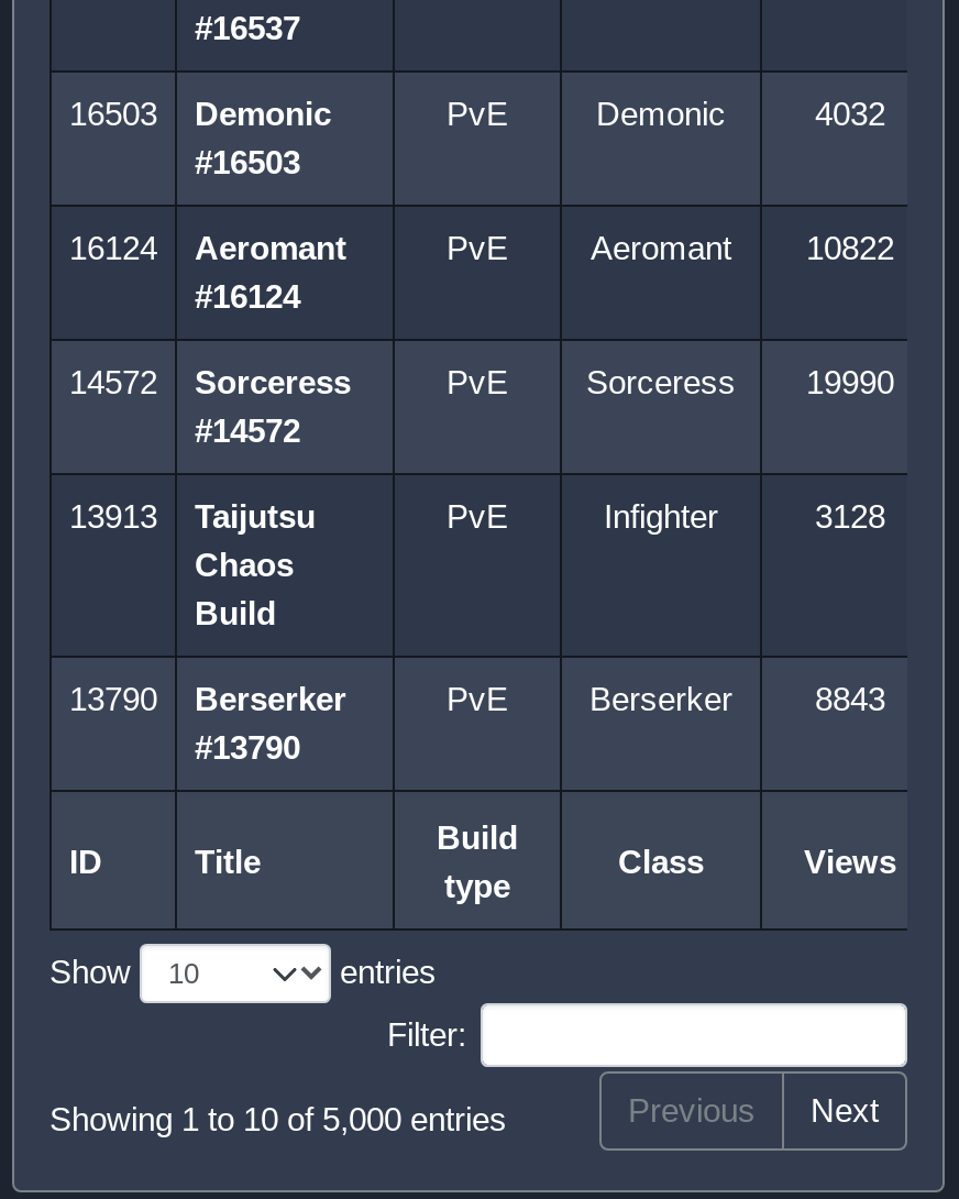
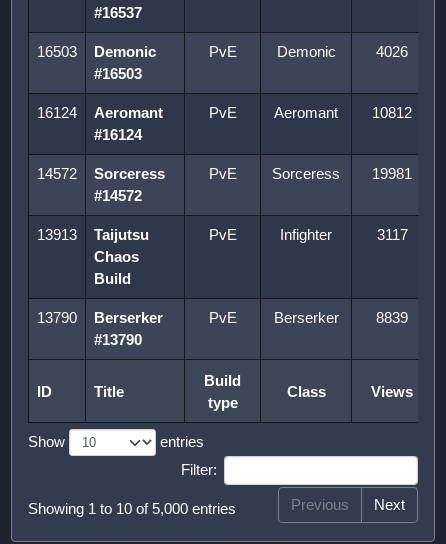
- 4032
+ 4026

- Aeromant 10822
+ Aeromant 10812

- Sorceress 19990
+ Sorceress 19981

- 3128
+ 3117

- 8843
+ 8839
